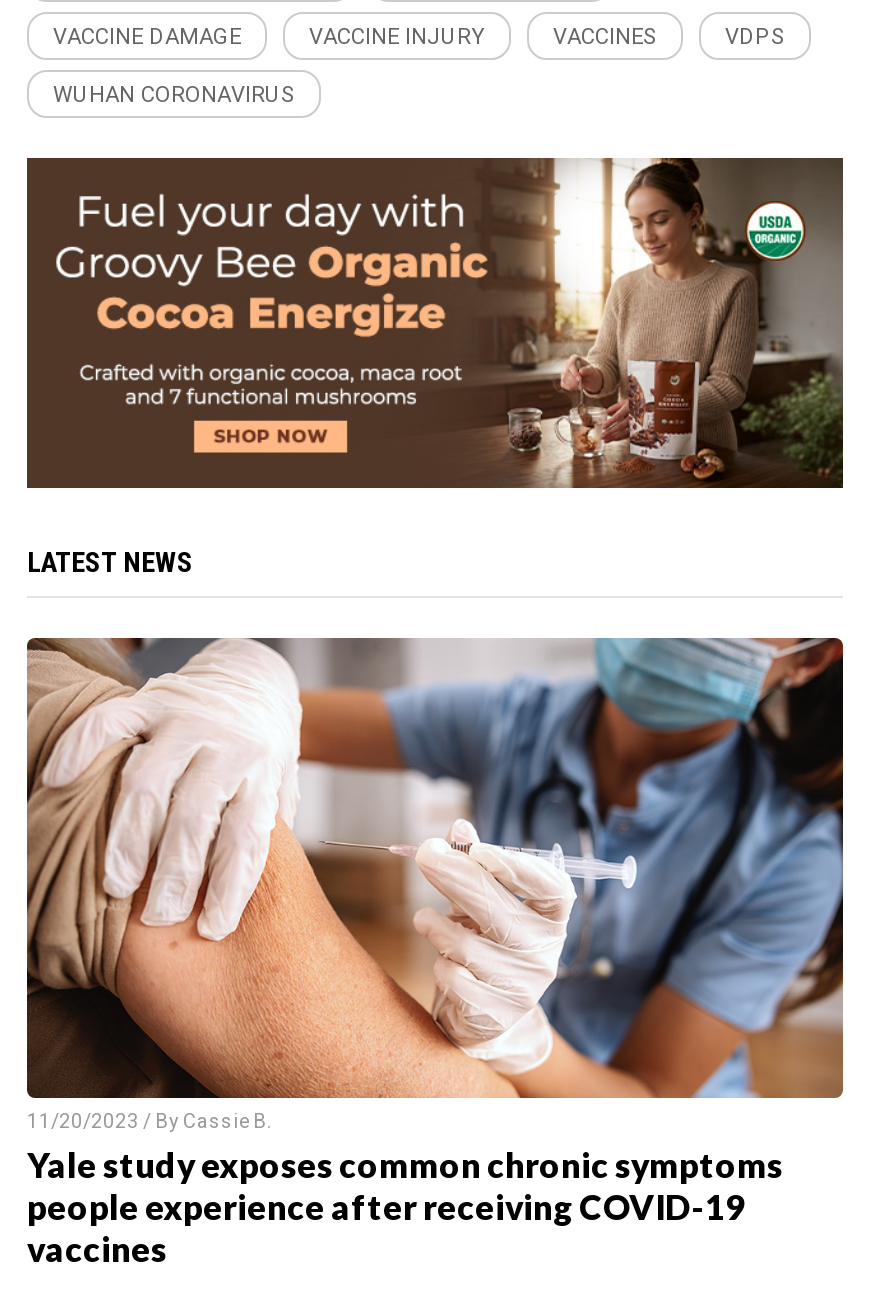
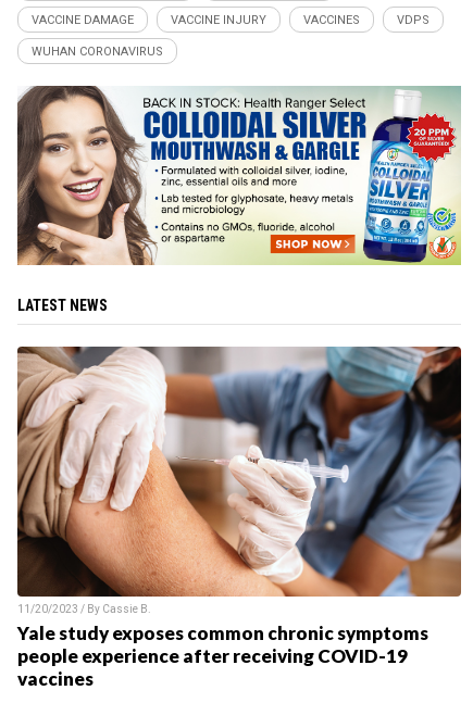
- [image]
+ [image]
